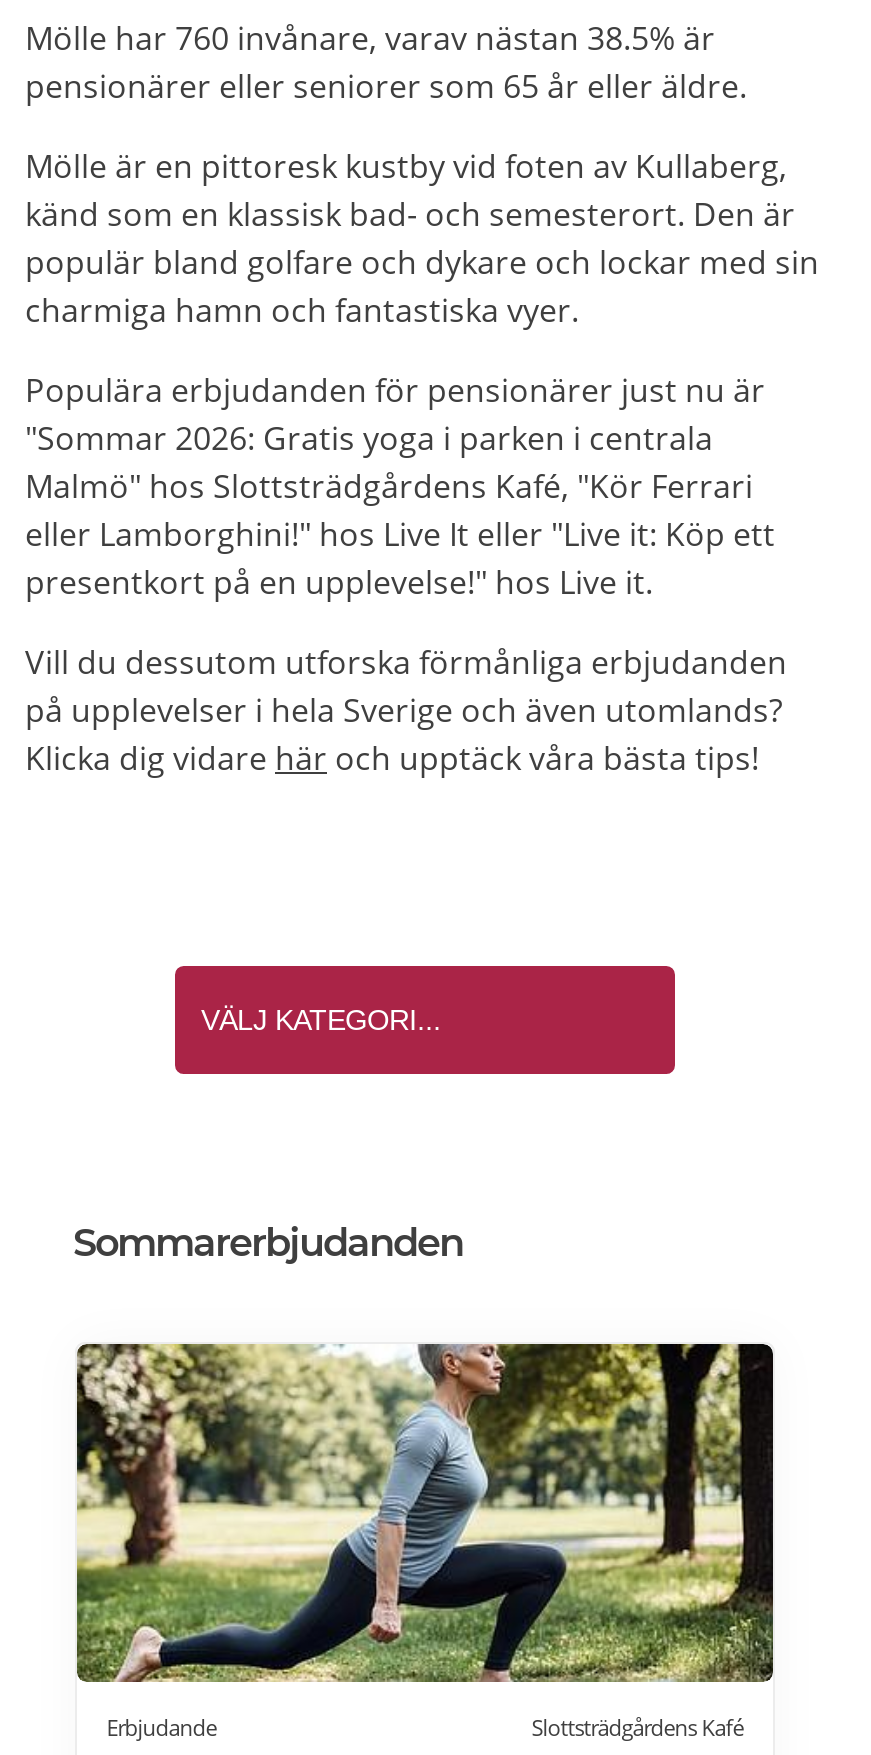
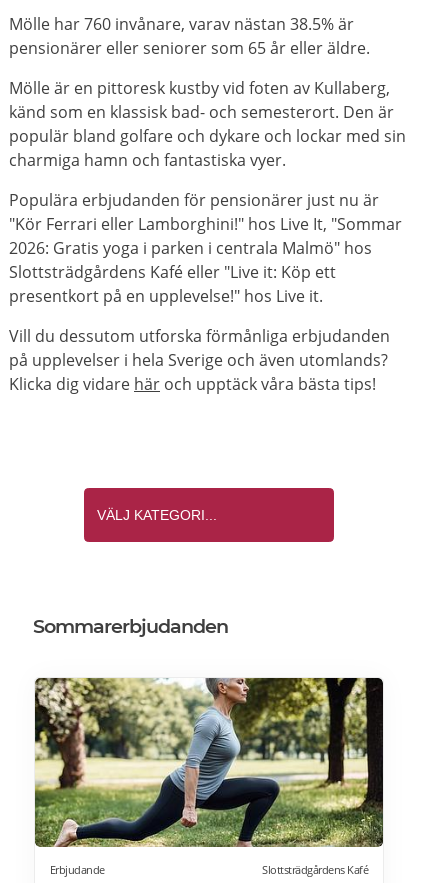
- "Sommar 2026: Gratis yoga i parken i centrala
- Malmö" hos Slottsträdgårdens Kafé, "Kör Ferrari
- eller Lamborghini!" hos Live It eller "Live it: Köp ett
+ "Kör Ferrari eller Lamborghini!" hos Live It, "Sommar
+ 2026: Gratis yoga i parken i centrala Malmö" hos
+ Slottsträdgårdens Kafé eller "Live it: Köp ett
